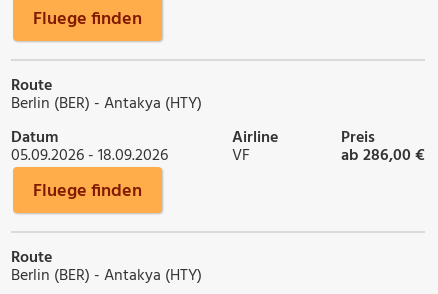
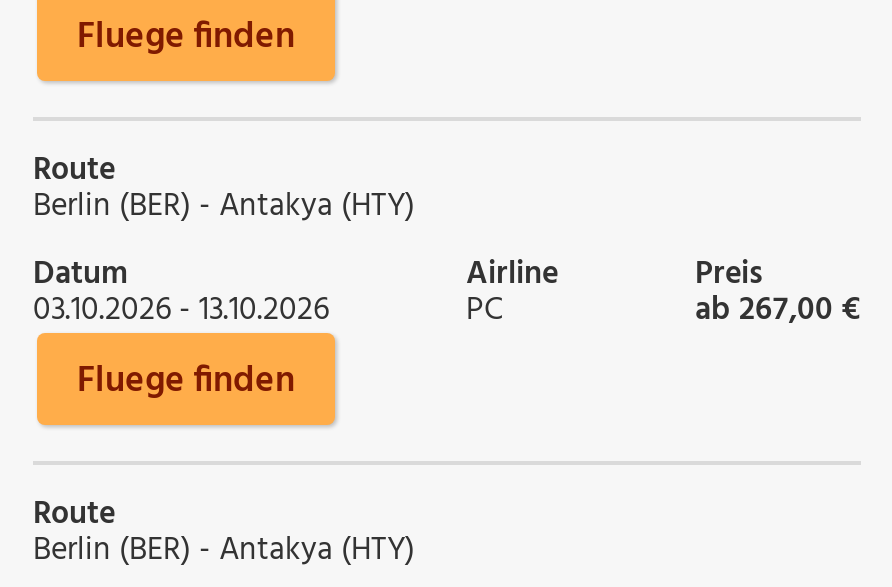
- 05.09.2026 - 18.09.2026
+ 03.10.2026 - 13.10.2026

- VF
+ PC

- ab 286,00 €
+ ab 267,00 €
